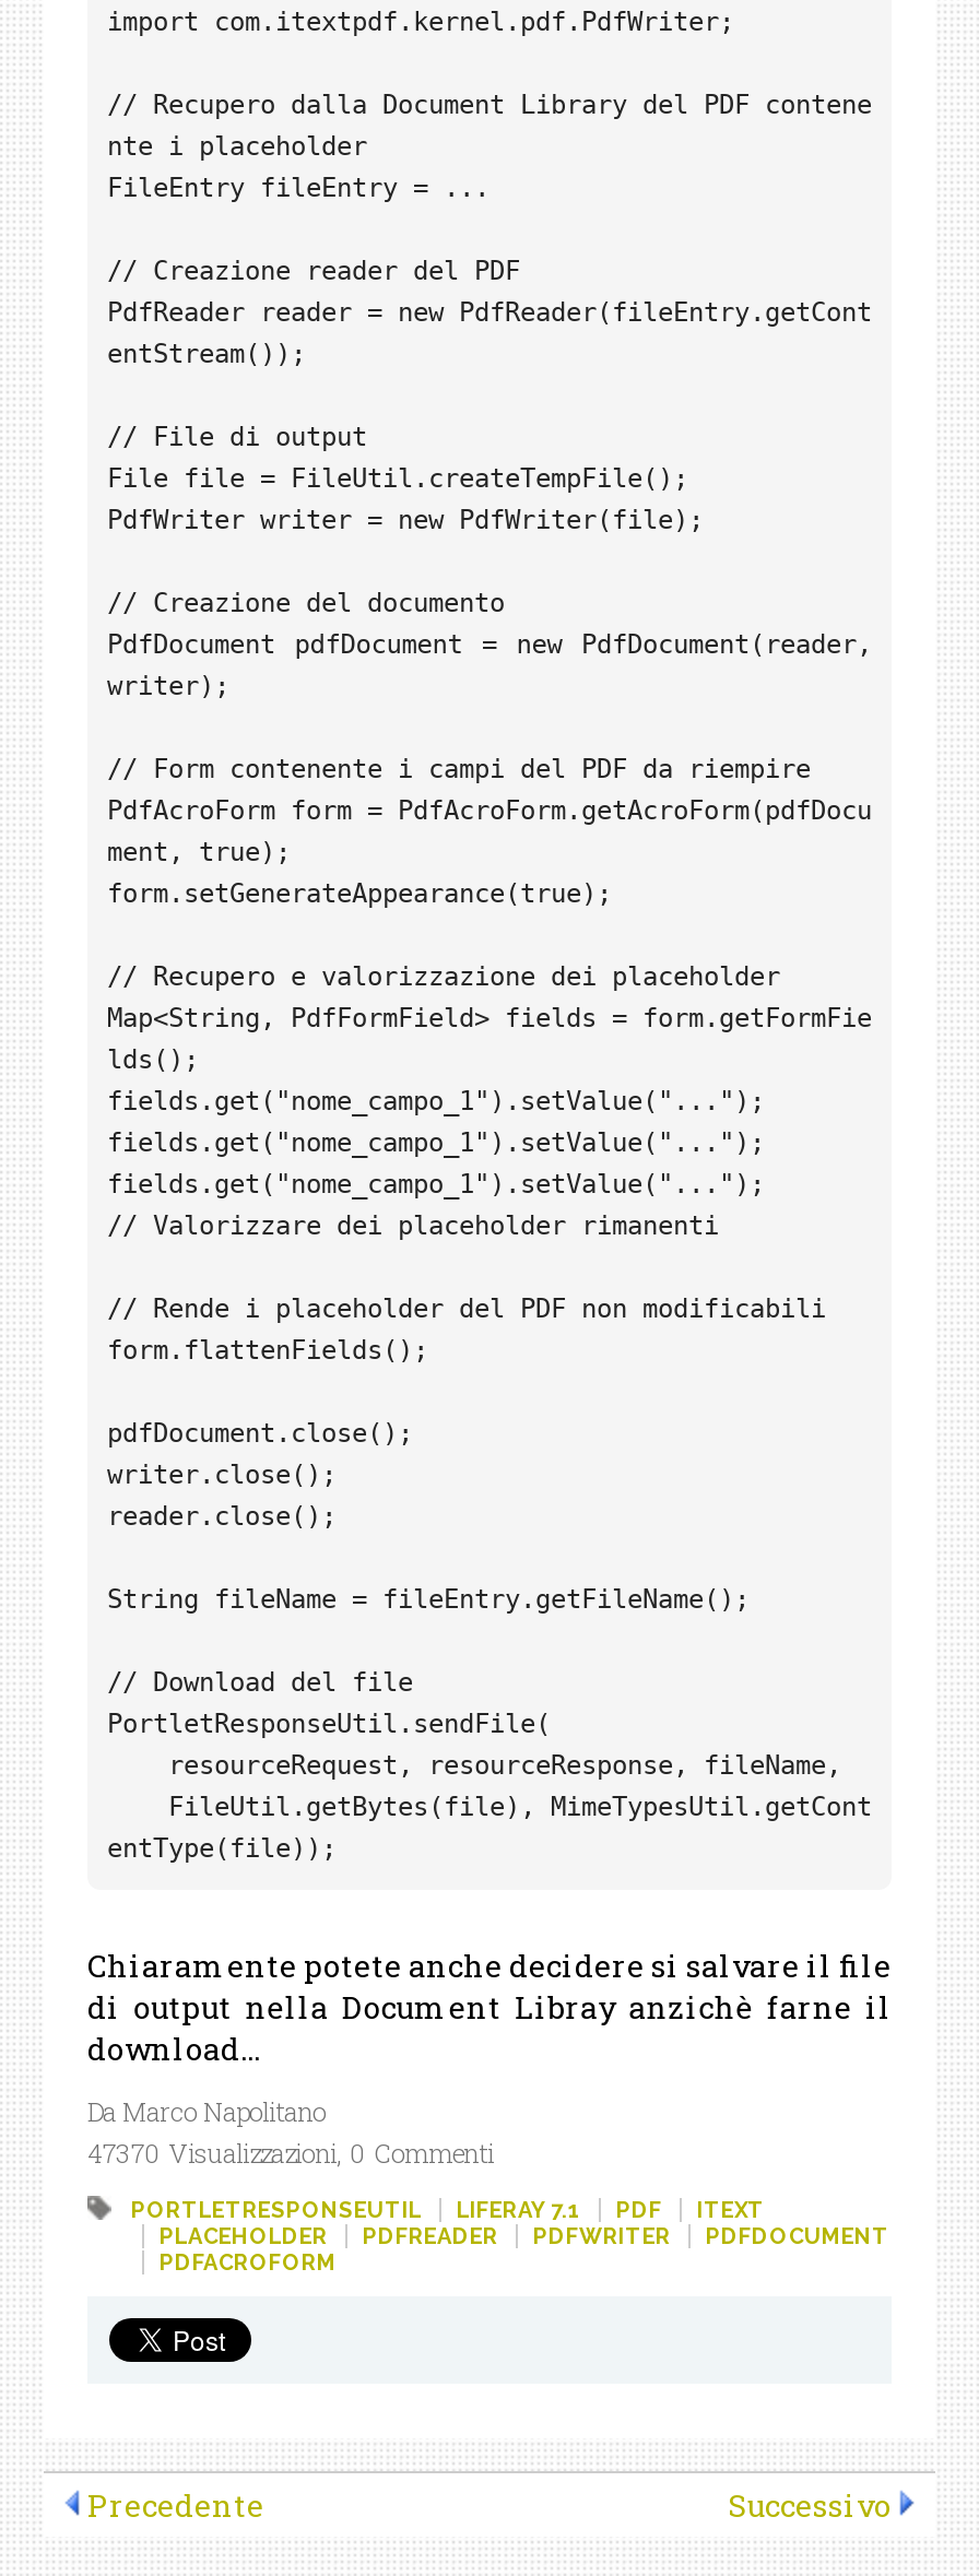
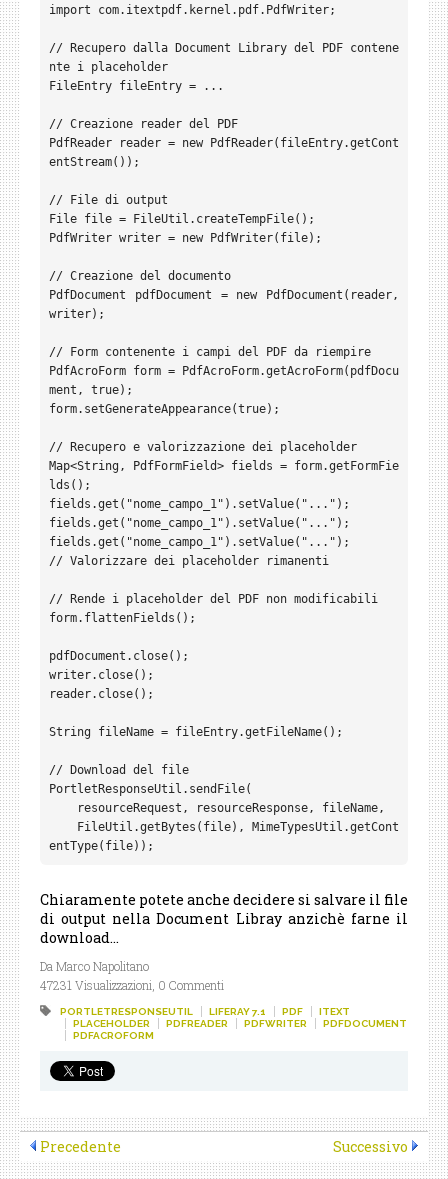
- 47370 Visualizzazioni, 0 Commenti
+ 47231 Visualizzazioni, 0 Commenti
